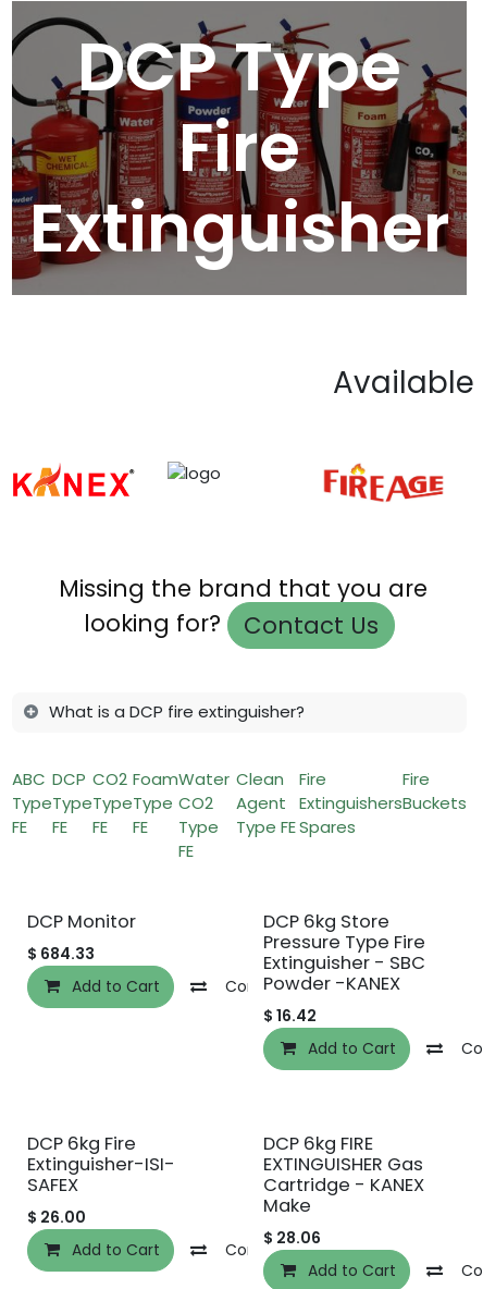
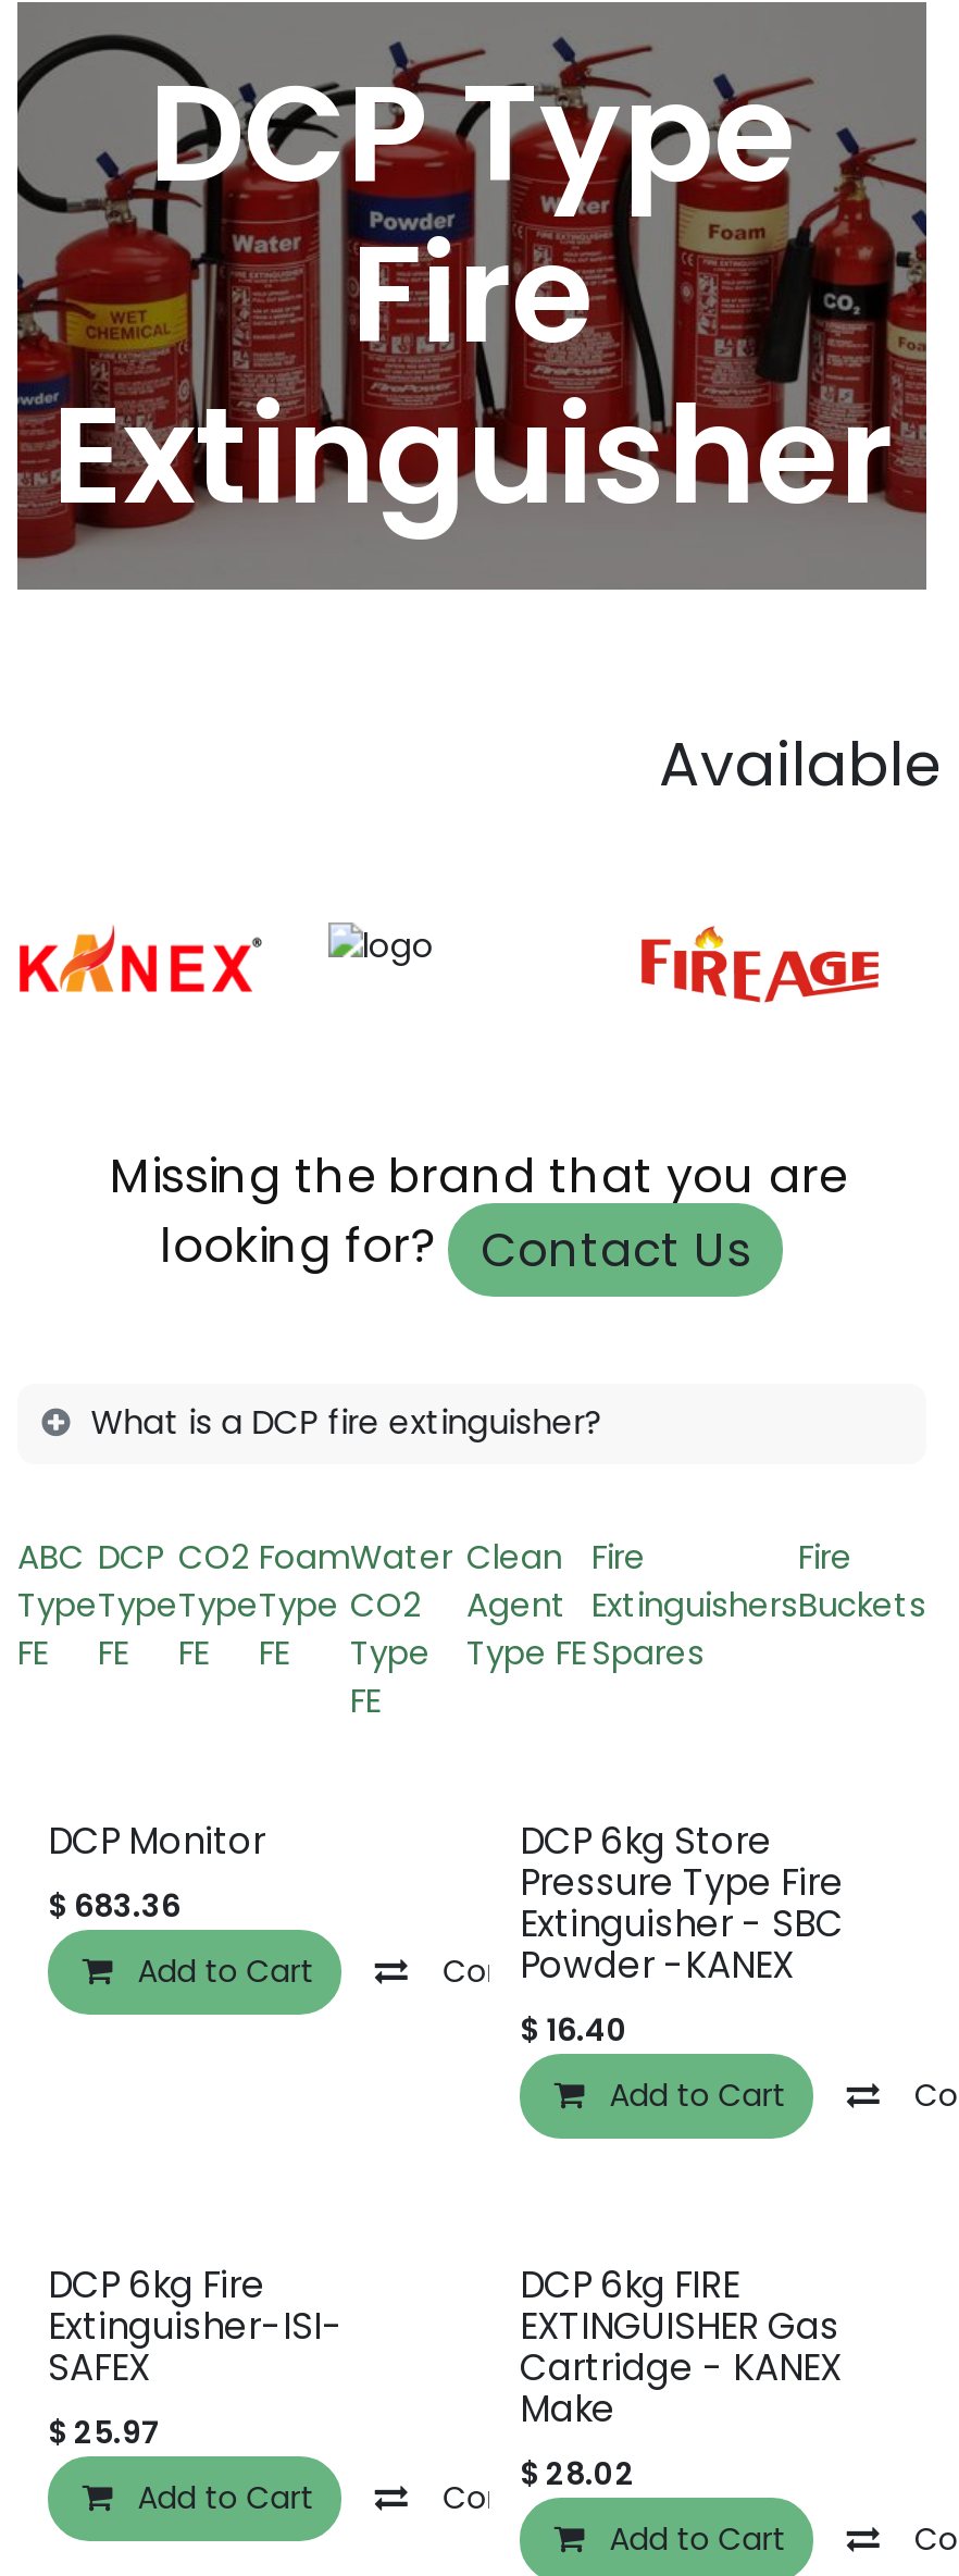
- $684.33
+ $683.36

- $16.42
+ $16.40

- $26.00
+ $25.97

- $28.06
+ $28.02
